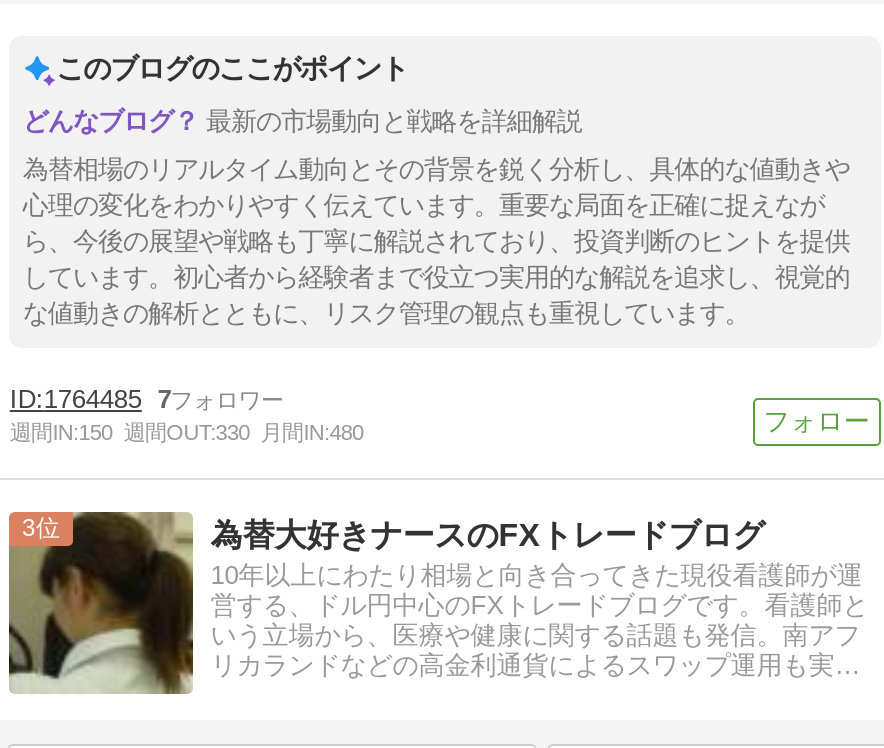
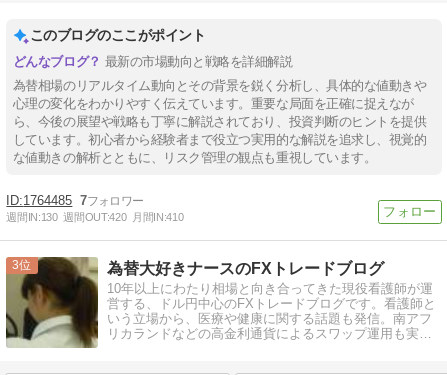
- 週間IN:150 週間OUT:330 月間IN:480
+ 週間IN:130 週間OUT:420 月間IN:410
